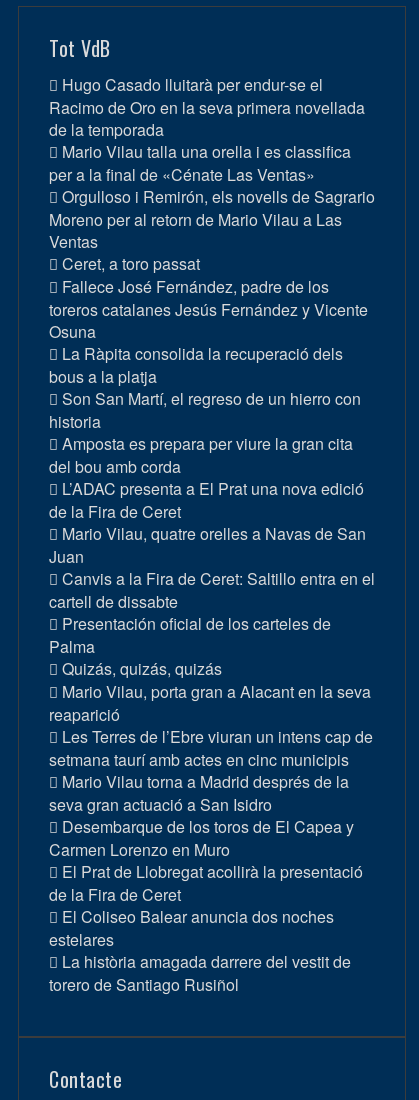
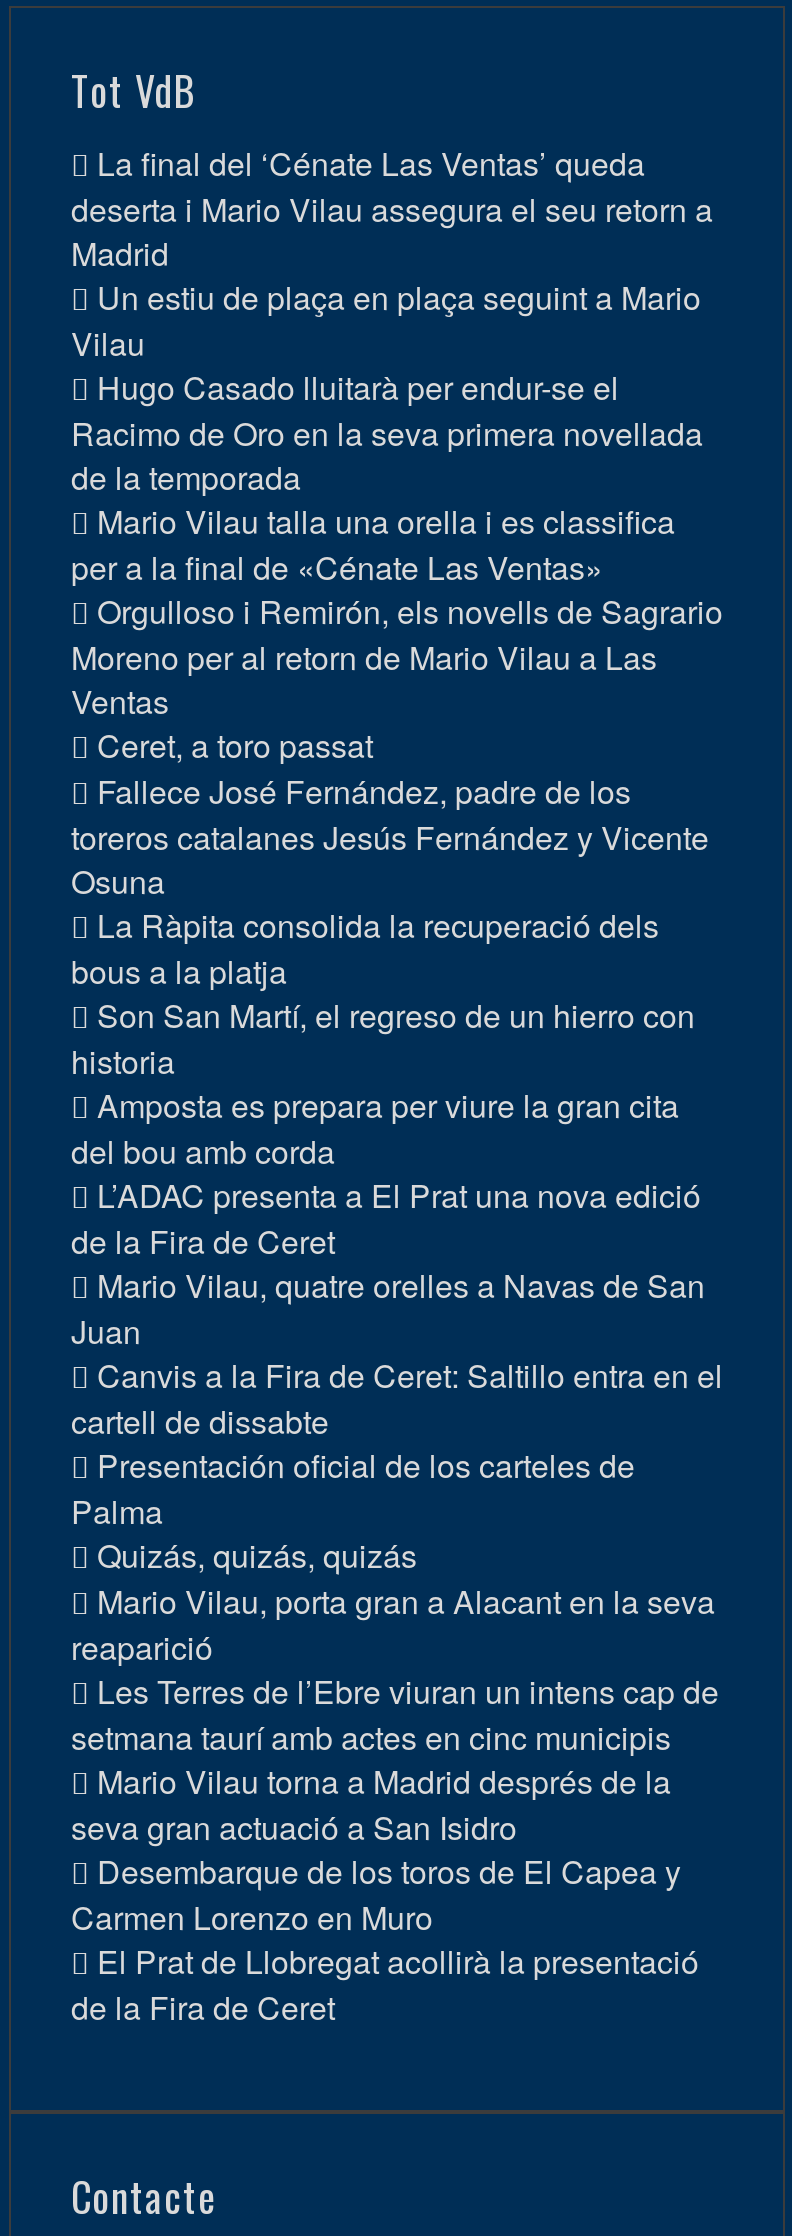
+ La final del ‘Cénate Las Ventas’ queda
+ deserta i Mario Vilau assegura el seu retorn a
+ Madrid
+ Un estiu de plaça en plaça seguint a Mario
+ Vilau

moved down: Hugo Casado lluitarà per endur-se el | Racimo de Oro en la seva primera novellada | de la temporada | ... | El Prat de Llobregat acollirà la presentació | de la Fira de Ceret

- El Coliseo Balear anuncia dos noches
- estelares
- La història amagada darrere del vestit de
- torero de Santiago Rusiñol
